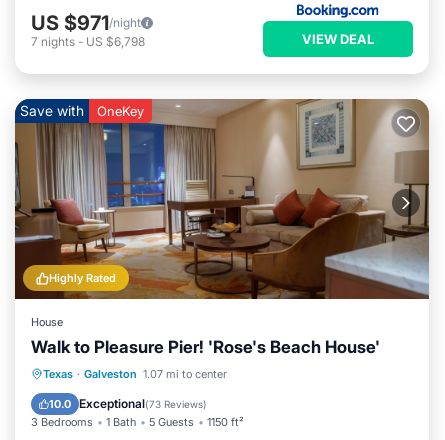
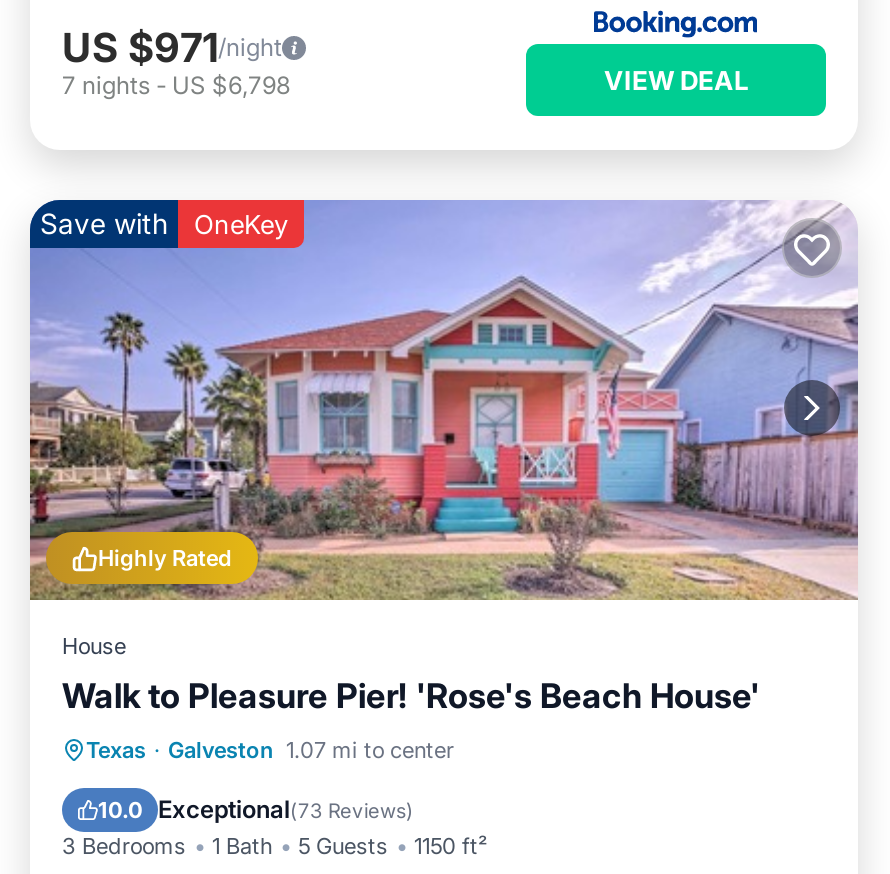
- [image]
+ [image]
